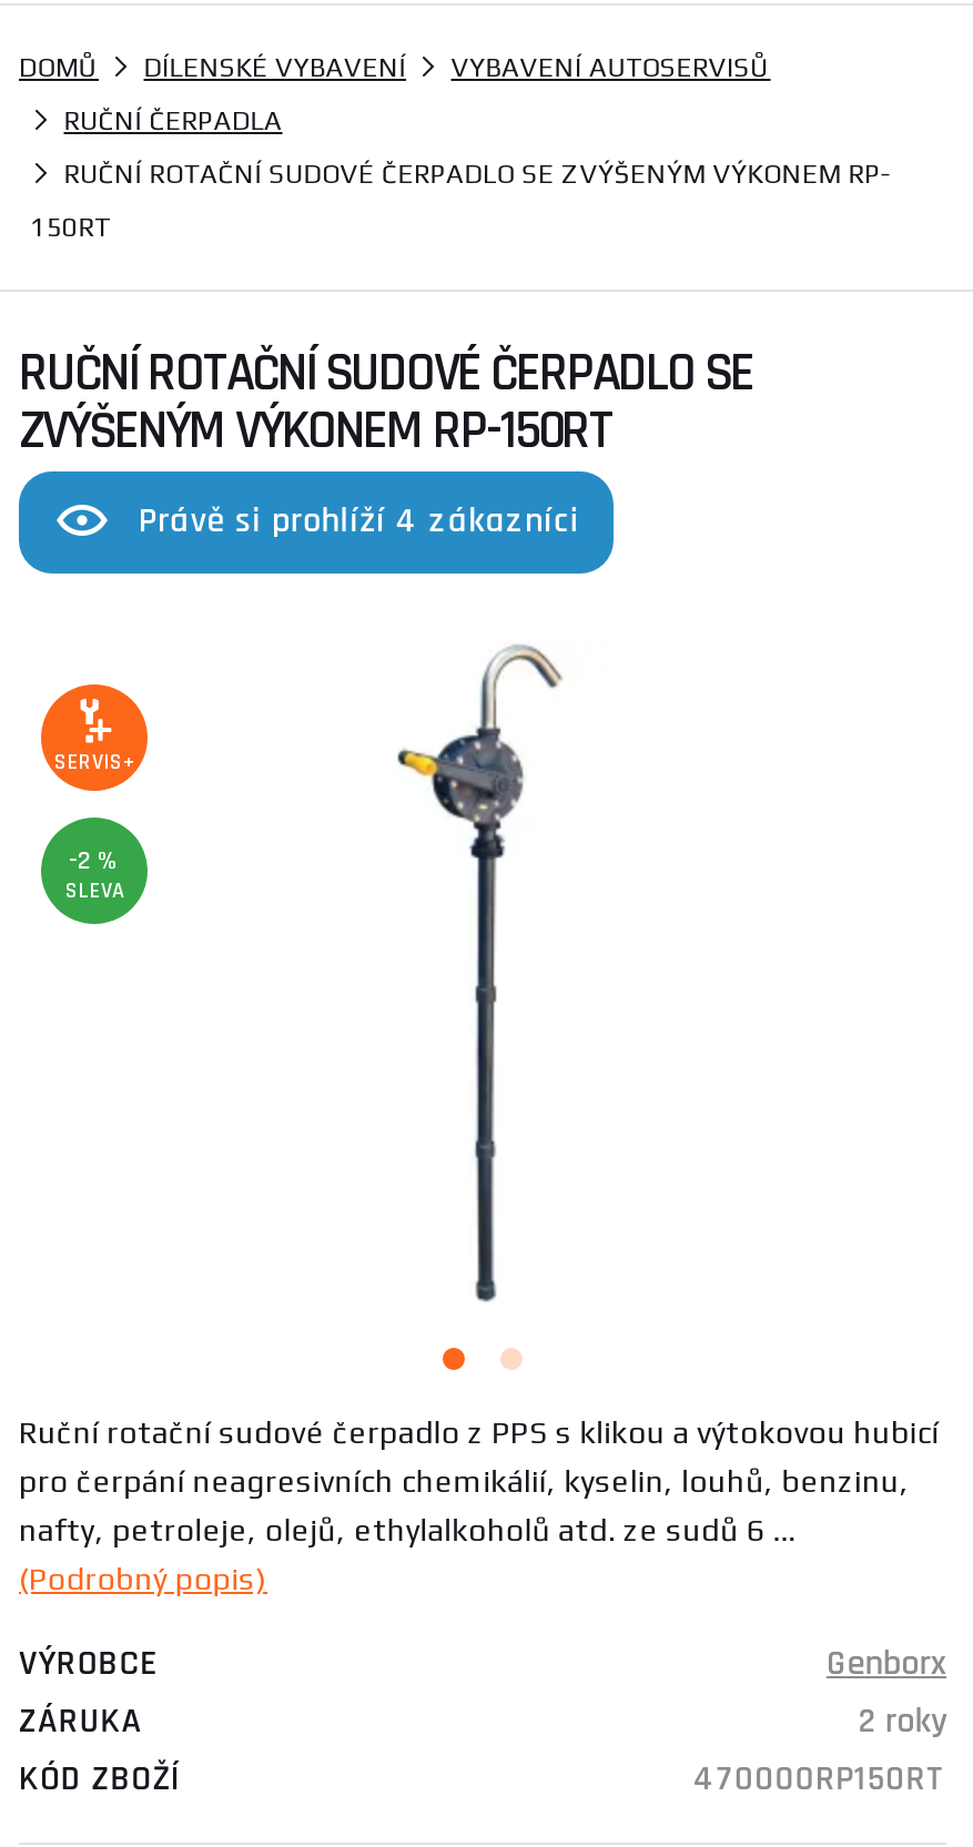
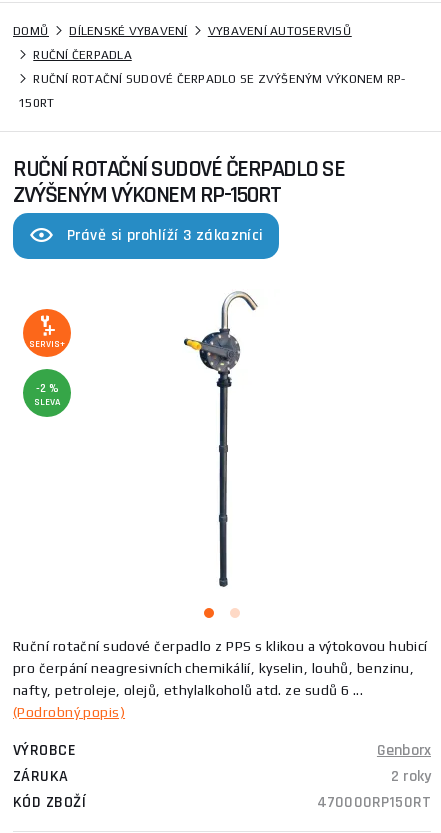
- Právě si prohlíží 4 zákazníci
+ Právě si prohlíží 3 zákazníci
